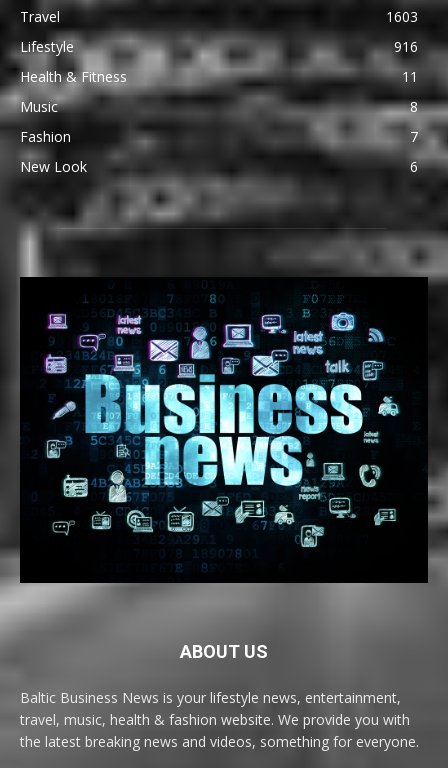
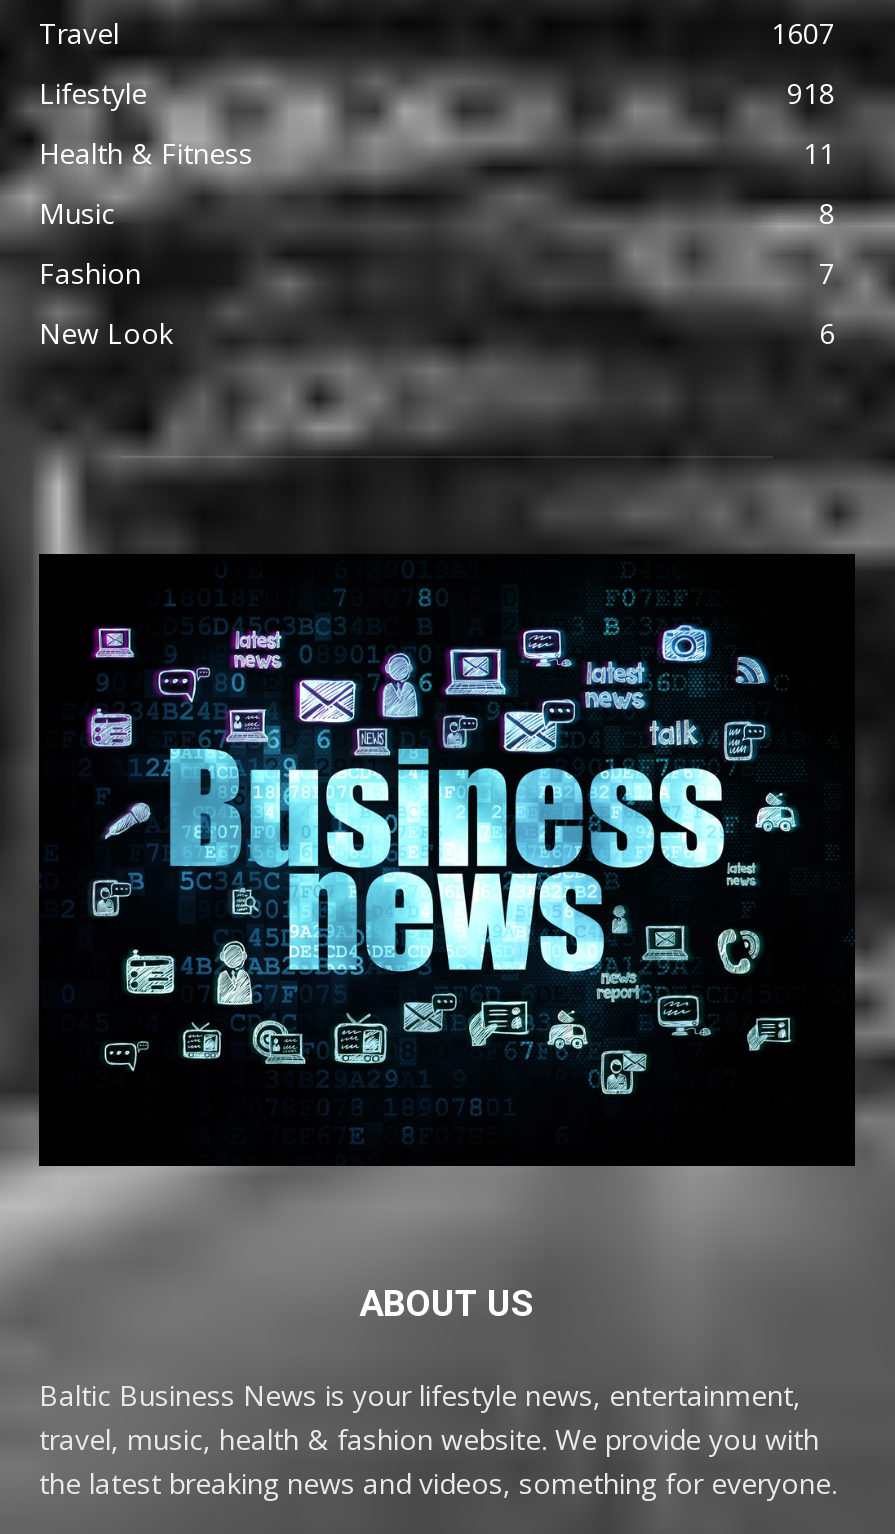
- 1603
+ 1607

- 916
+ 918
